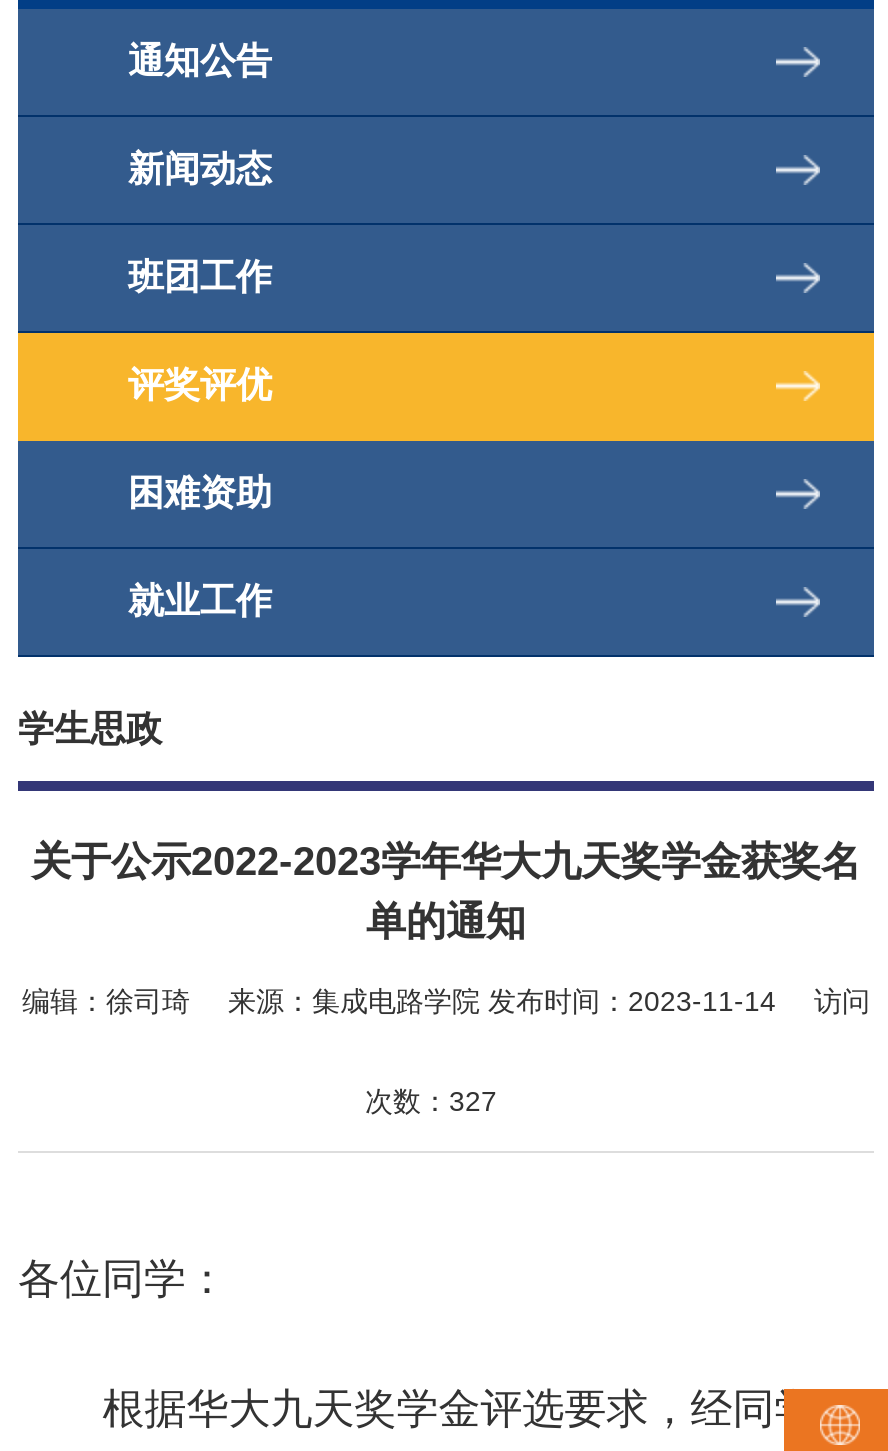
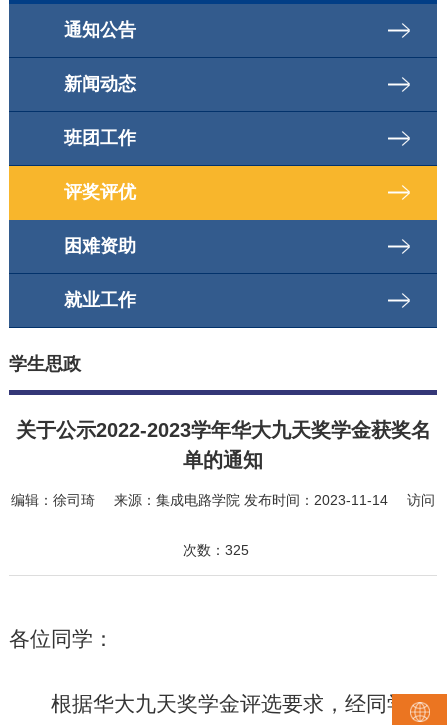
- 次数：327
+ 次数：325
